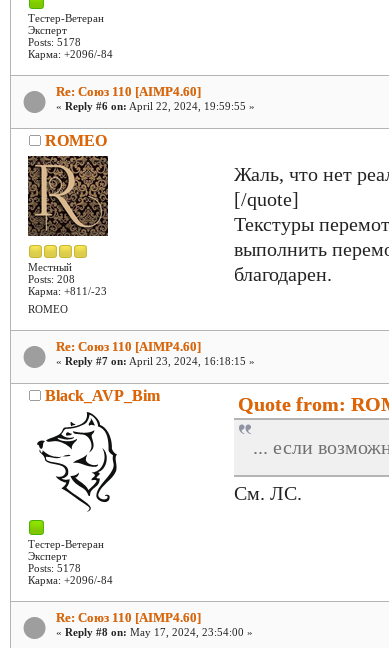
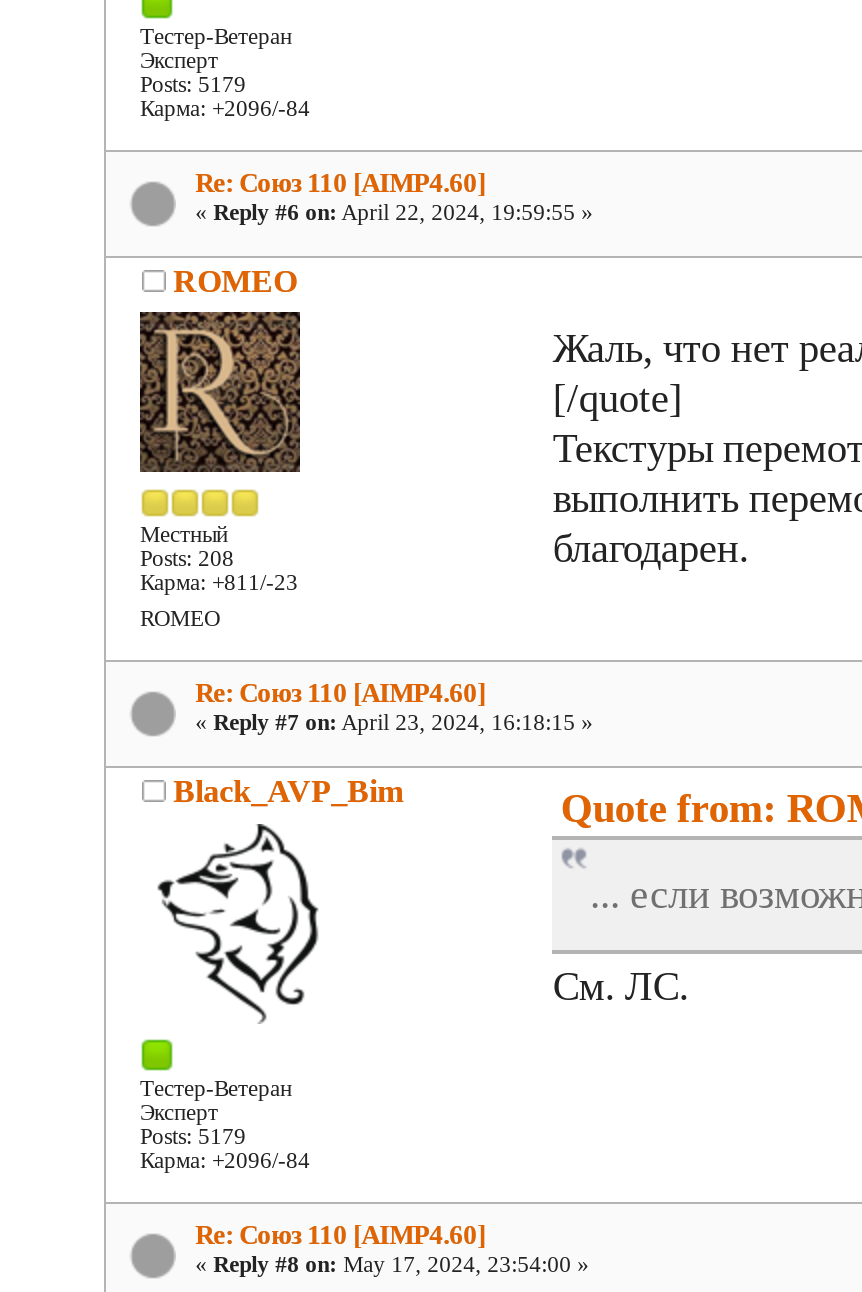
- Posts: 5178
+ Posts: 5179

- Posts: 5178
+ Posts: 5179
